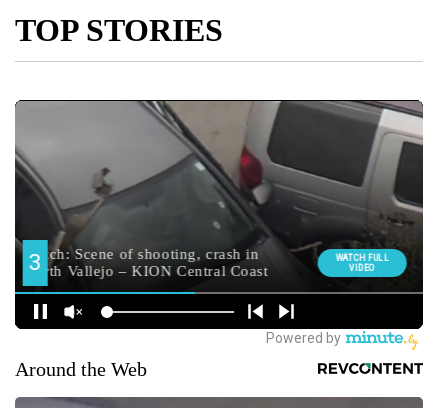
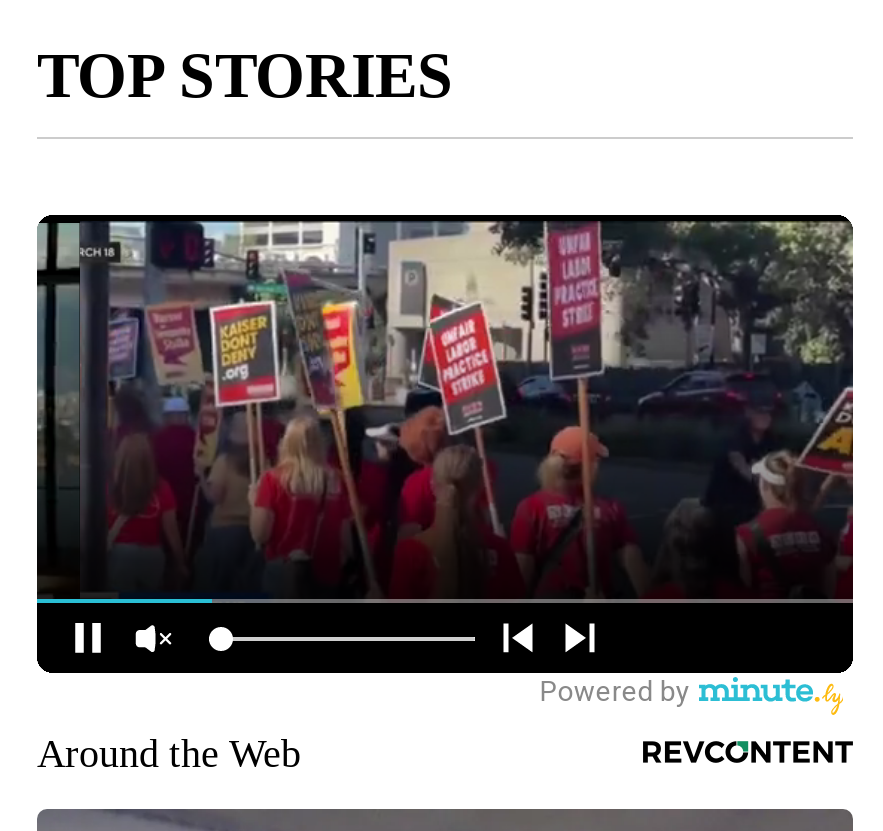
- [image]
+ [image]
